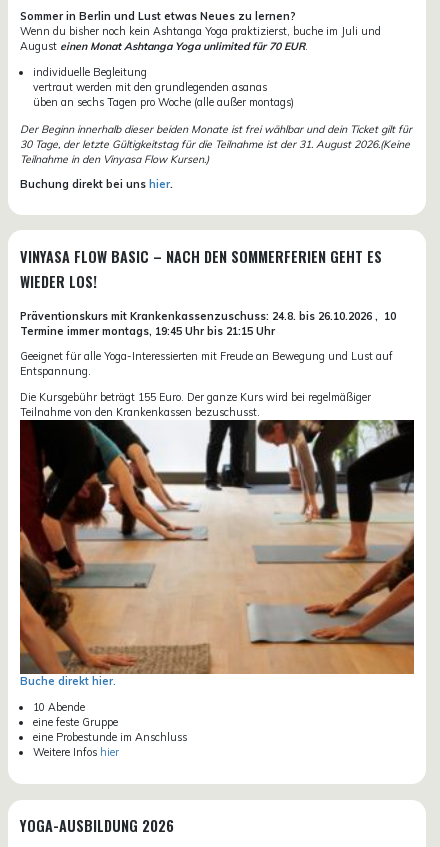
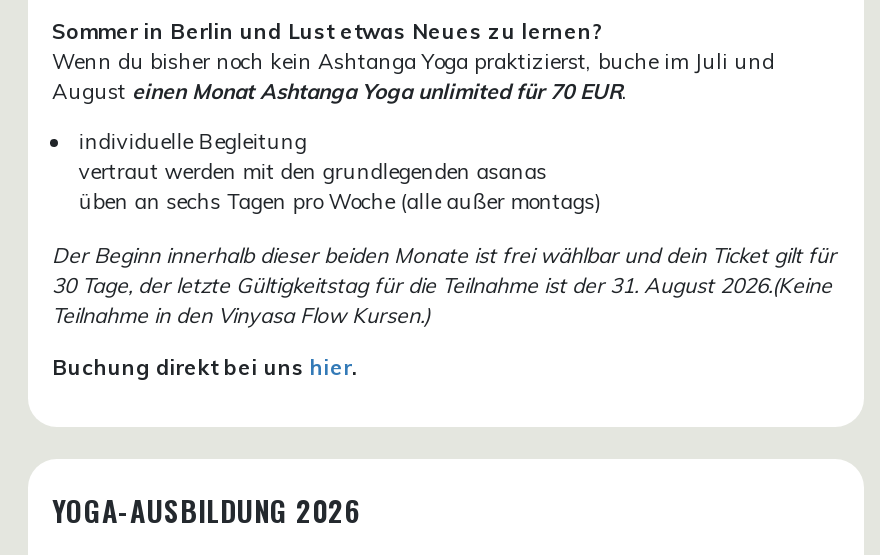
- VINYASA FLOW BASIC – NACH DEN SOMMERFERIEN GEHT ES
- WIEDER LOS!
- Präventionskurs mit Krankenkassenzuschuss: 24.8. bis 26.10. 2026 , 10
- Termine immer montags, 19:45 Uhr bis 21:15 Uhr
- Geeignet für alle Yoga-Interessierten mit Freude an Bewegung und Lust auf
- Entspannung.
- Die Kursgebühr beträgt 155 Euro. Der ganze Kurs wird bei regelmäßiger
- Teilnahme von den Krankenkassen bezuschusst.

- [image]
- Buche direkt hier.
- 10 Abende
- eine feste Gruppe
- eine Probestunde im Anschluss
- Weitere Infos hier
